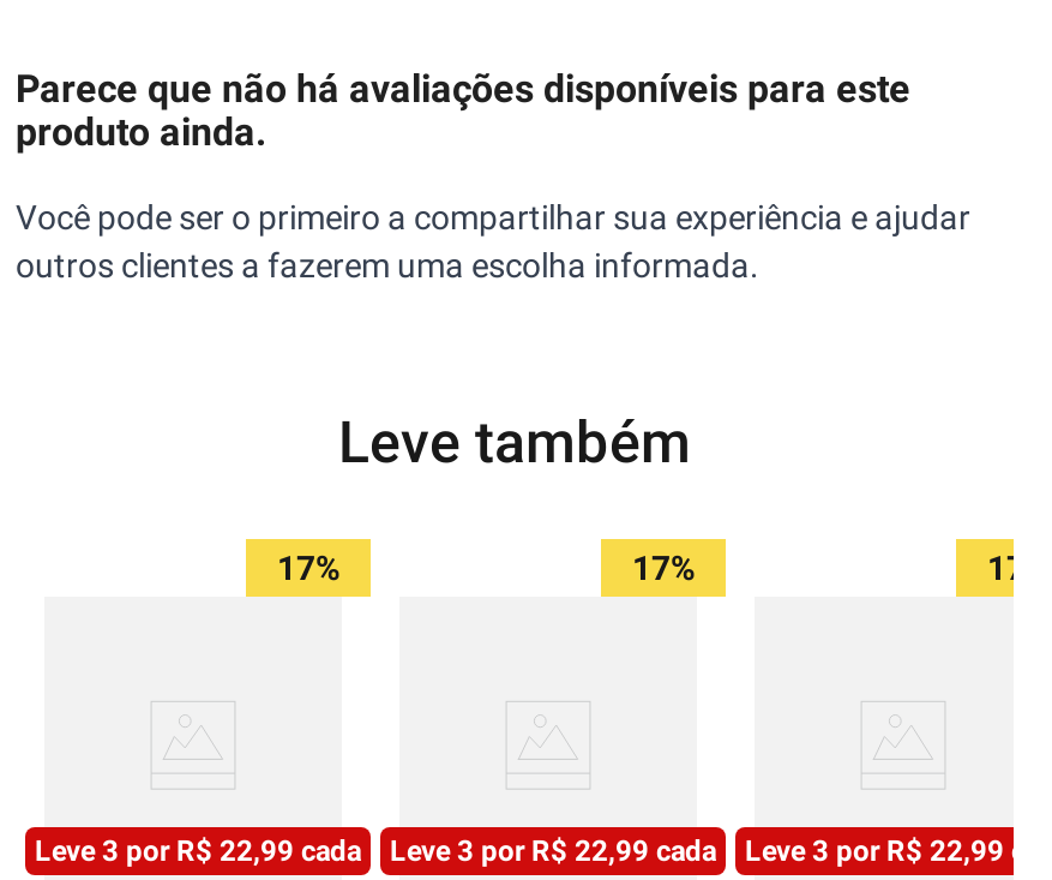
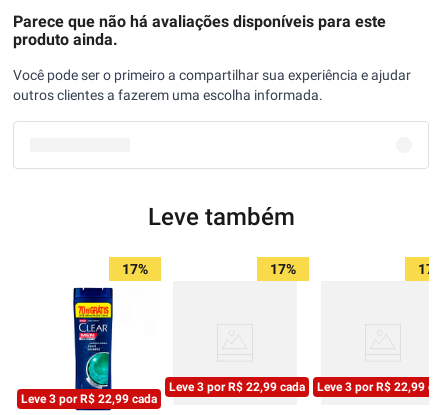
+ [image]
